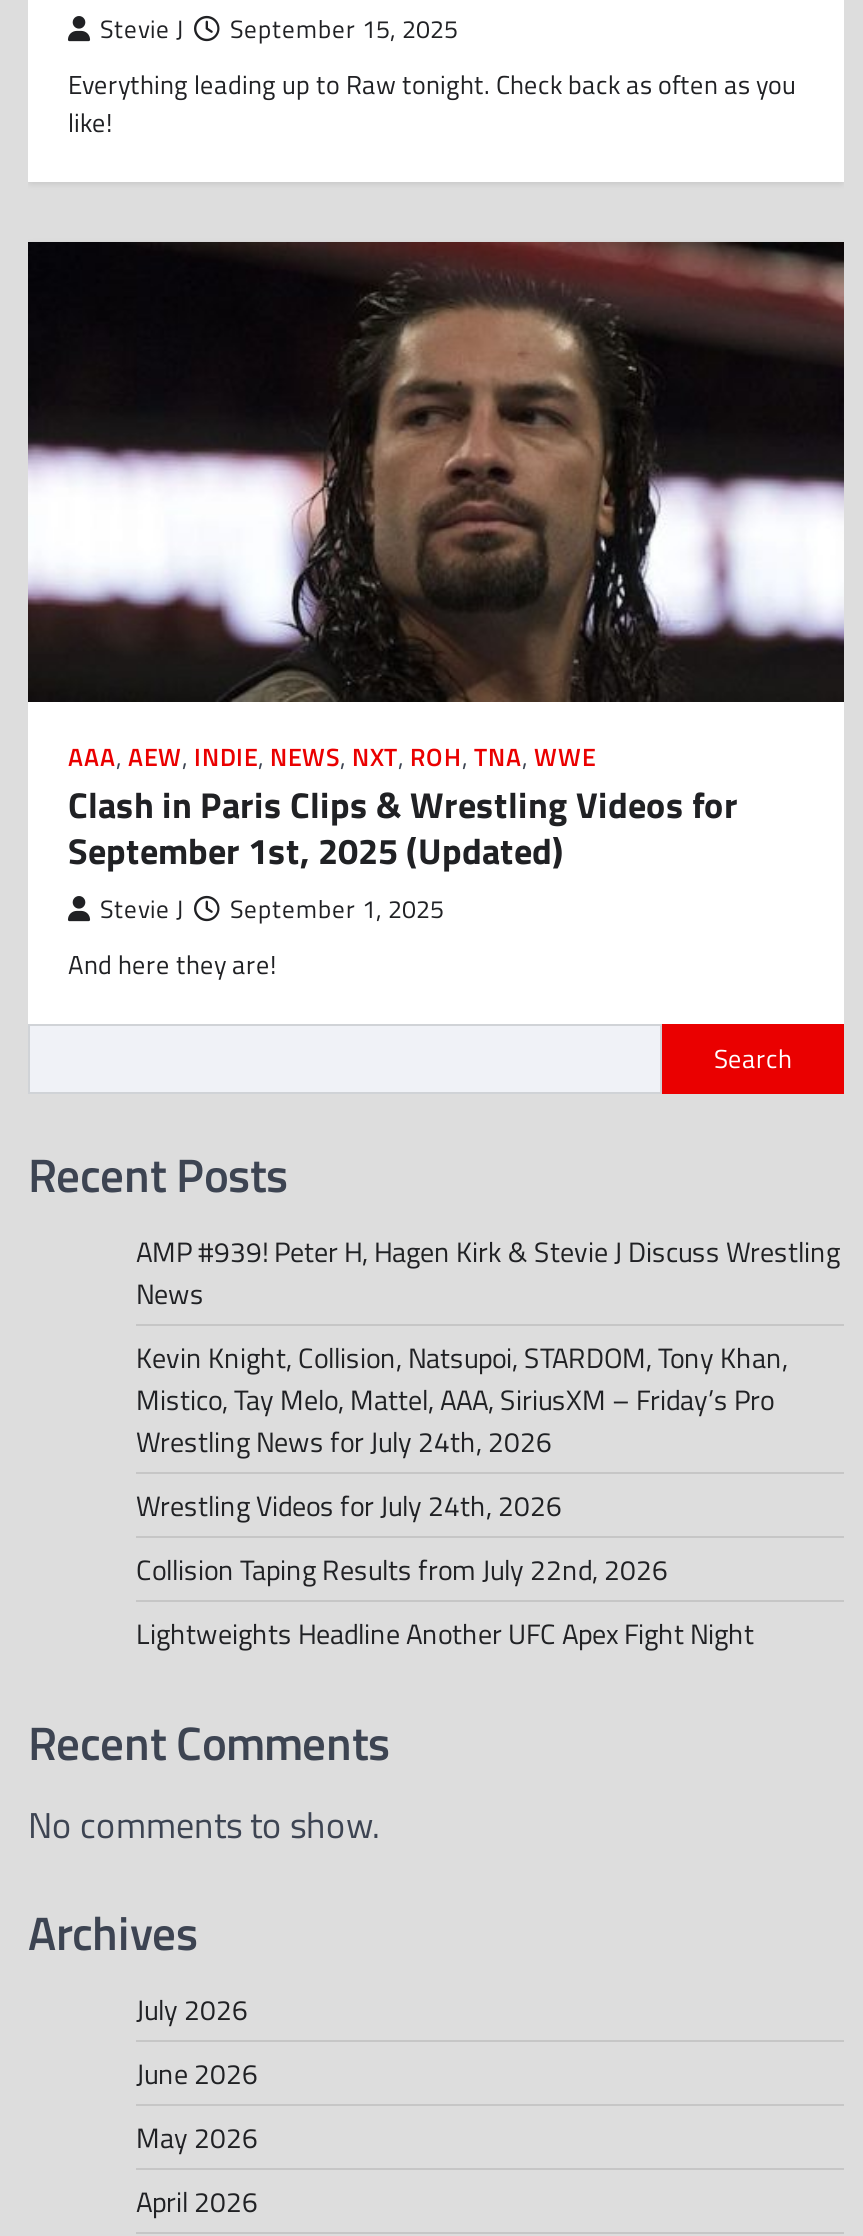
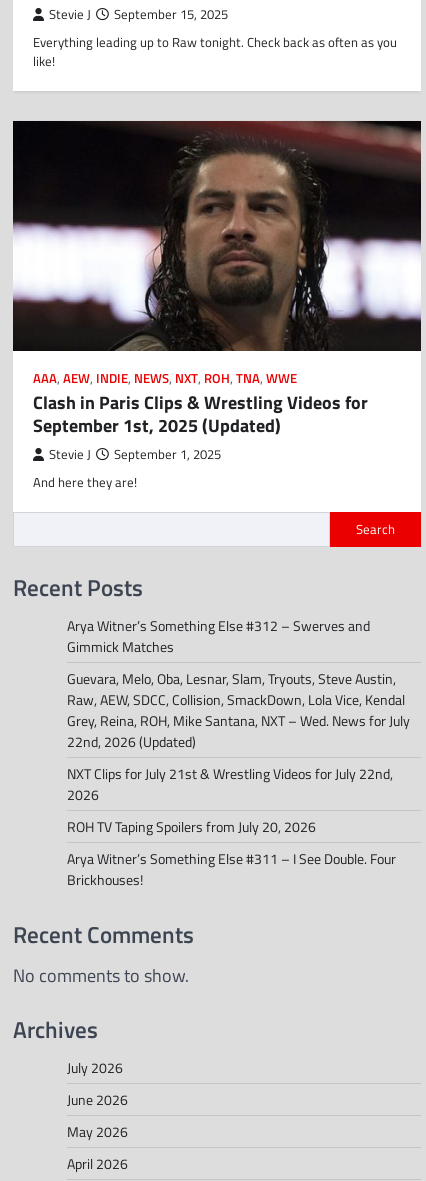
- AMP #939! Peter H, Hagen Kirk & Stevie J Discuss Wrestling
- News
+ Arya Witner’s Something Else #312 – Swerves and
+ Gimmick Matches

- Kevin Knight, Collision, Natsupoi, STARDOM, Tony Khan,
- Mistico, Tay Melo, Mattel, AAA, SiriusXM – Friday’s Pro
- Wrestling News for July 24th, 2026
+ Guevara, Melo, Oba, Lesnar, Slam, Tryouts, Steve Austin,
+ Raw, AEW, SDCC, Collision, SmackDown, Lola Vice, Kendal
+ Grey, Reina, ROH, Mike Santana, NXT – Wed. News for July
+ 22nd, 2026 (Updated)

- Wrestling Videos for July 24th, 2026
+ NXT Clips for July 21st & Wrestling Videos for July 22nd,
+ 2026

- Collision Taping Results from July 22nd, 2026
+ ROH TV Taping Spoilers from July 20, 2026

- Lightweights Headline Another UFC Apex Fight Night
+ Arya Witner’s Something Else #311 – I See Double. Four
+ Brickhouses!
